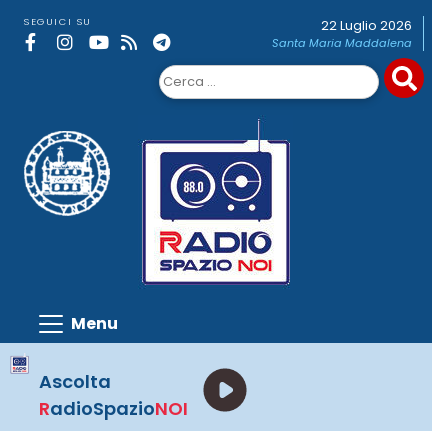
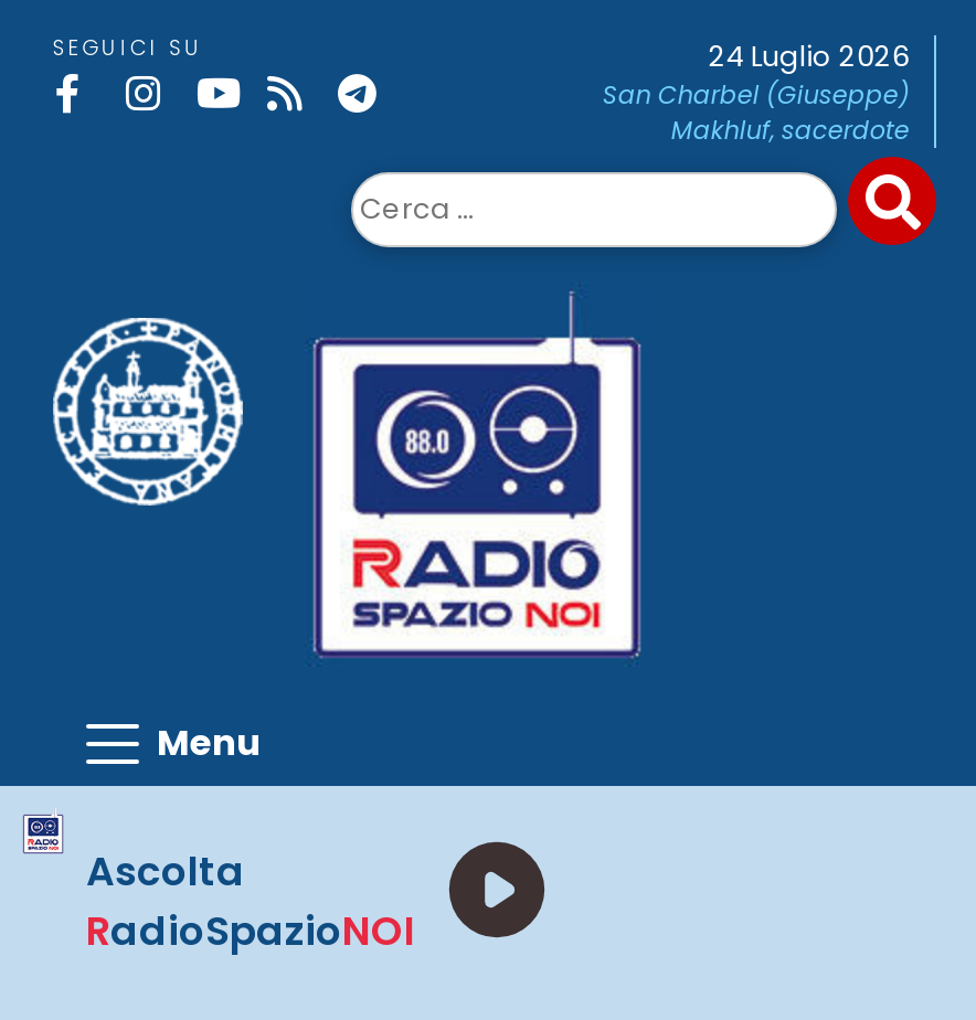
- 22 Luglio 2026
- Santa Maria Maddalena
+ 24 Luglio 2026
+ San Charbel (Giuseppe)
+ Makhluf, sacerdote
